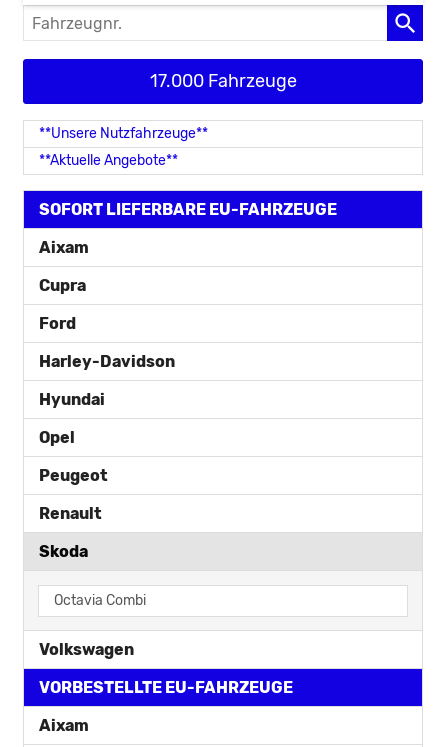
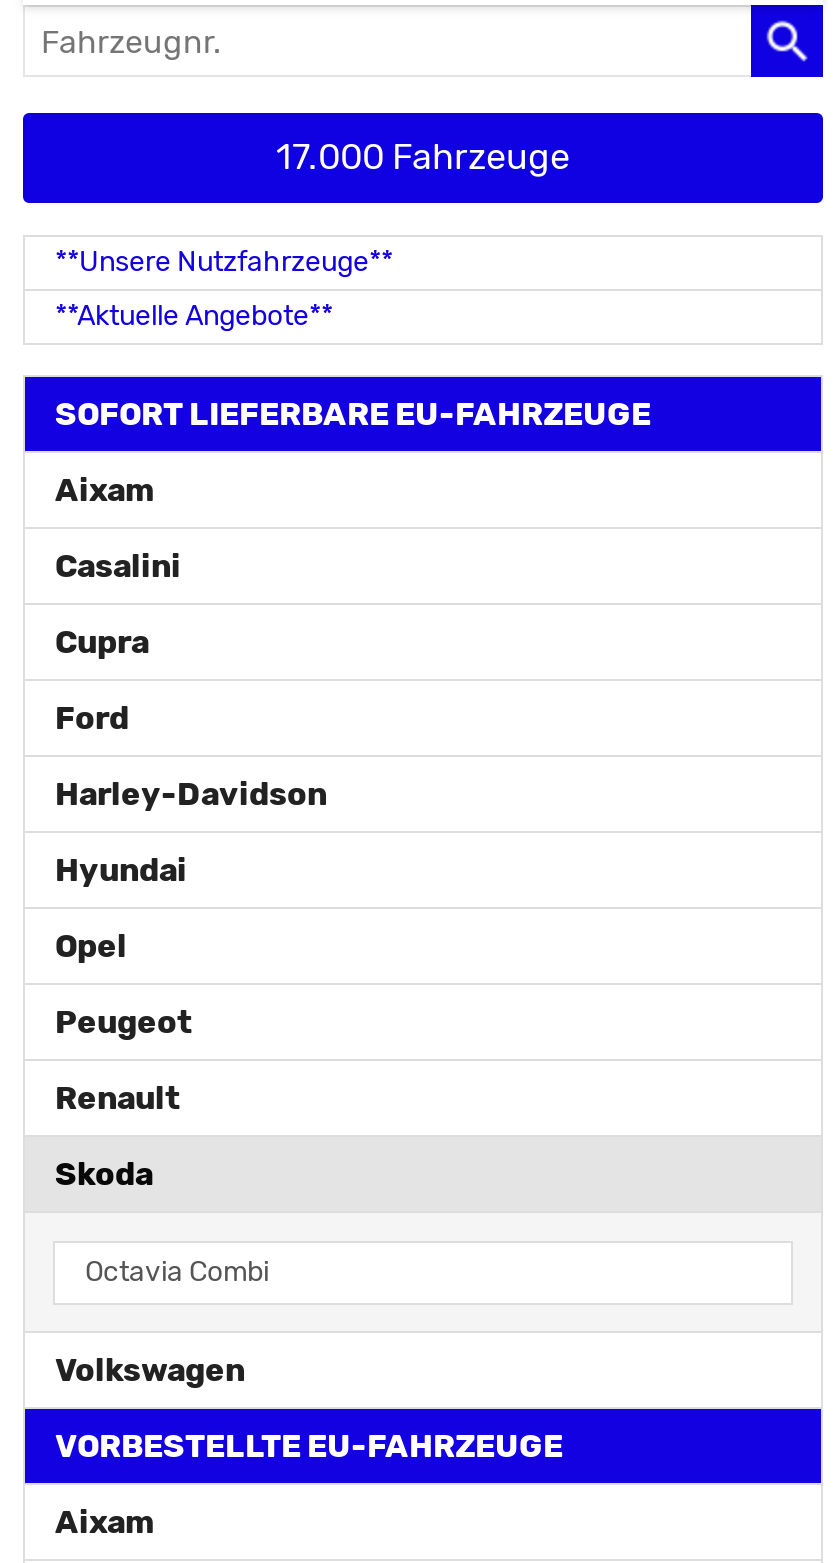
+ Casalini
